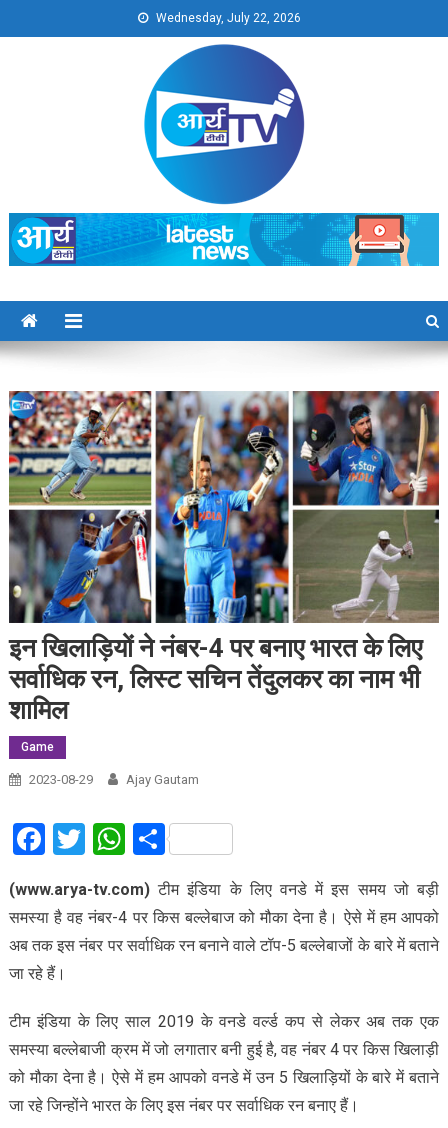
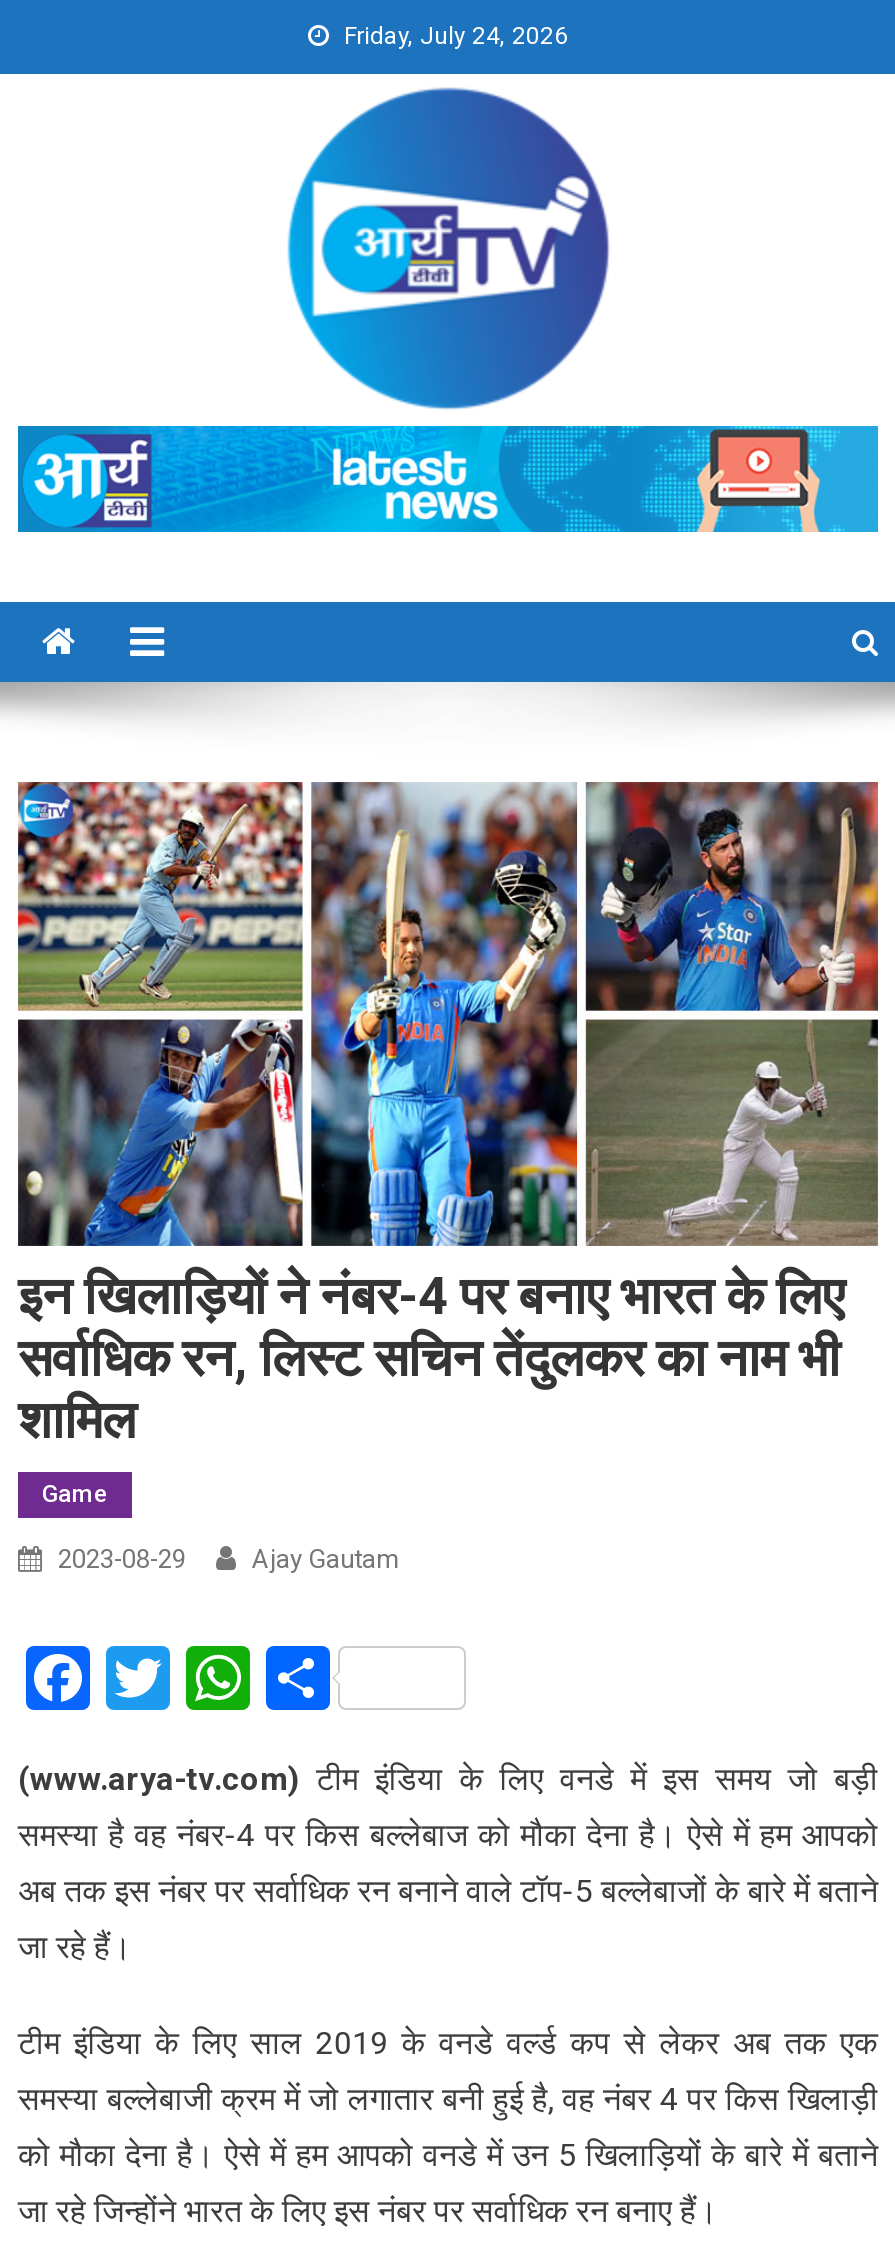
- Wednesday, July 22, 2026
+ Friday, July 24, 2026
